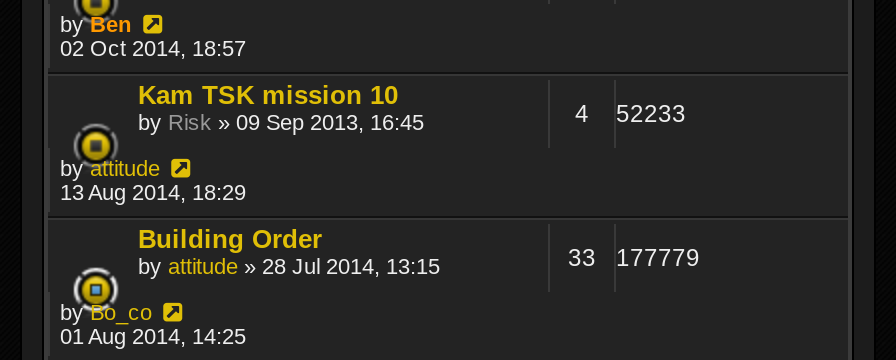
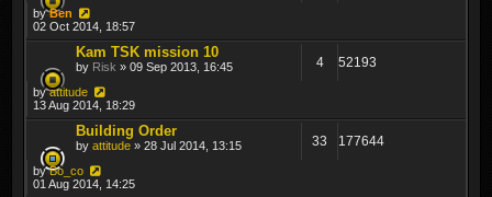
- 4 52233
+ 4 52193

- 33 177779
+ 33 177644
